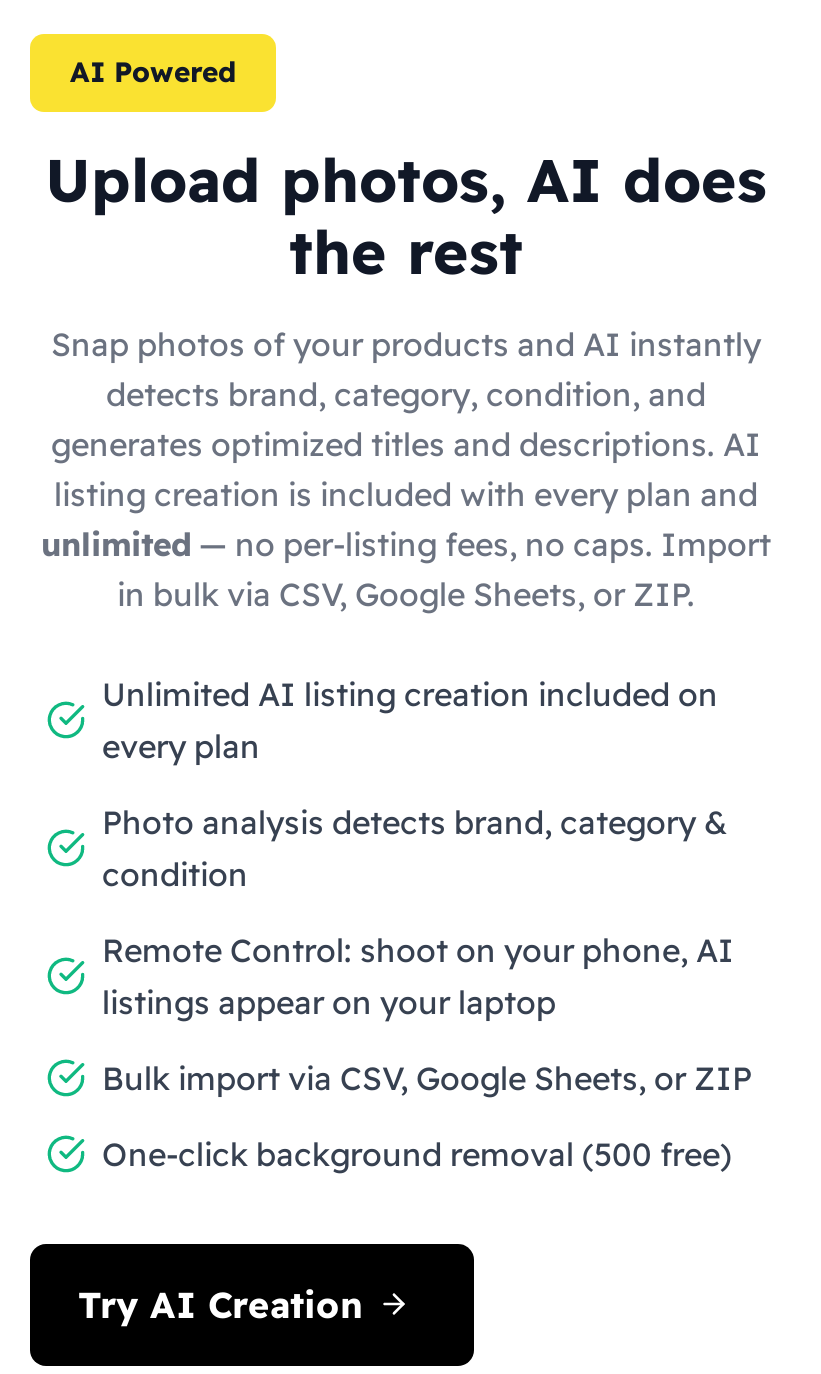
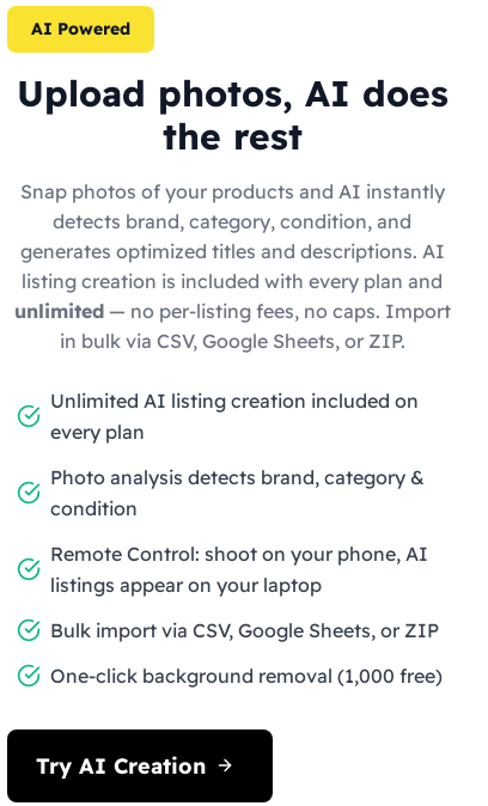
- One-click background removal (500 free)
+ One-click background removal (1,000 free)
